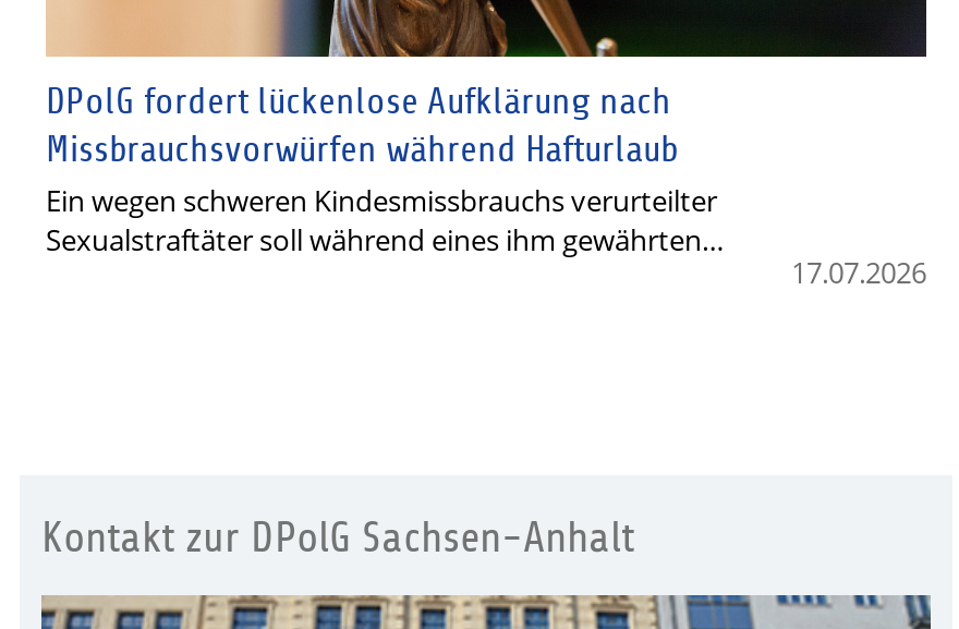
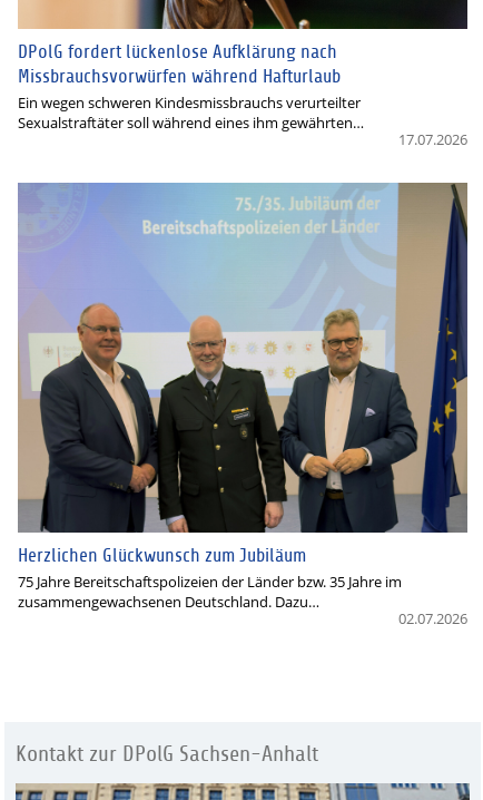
+ [image]
+ Herzlichen Glückwunsch zum Jubiläum
+ 75 Jahre Bereitschaftspolizeien der Länder bzw. 35 Jahre im
+ zusammengewachsenen Deutschland. Dazu…
+ 02.07.2026
